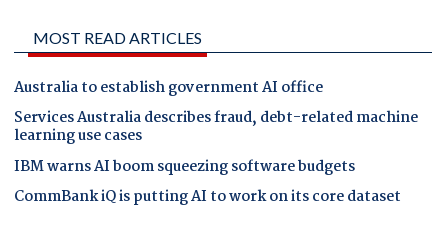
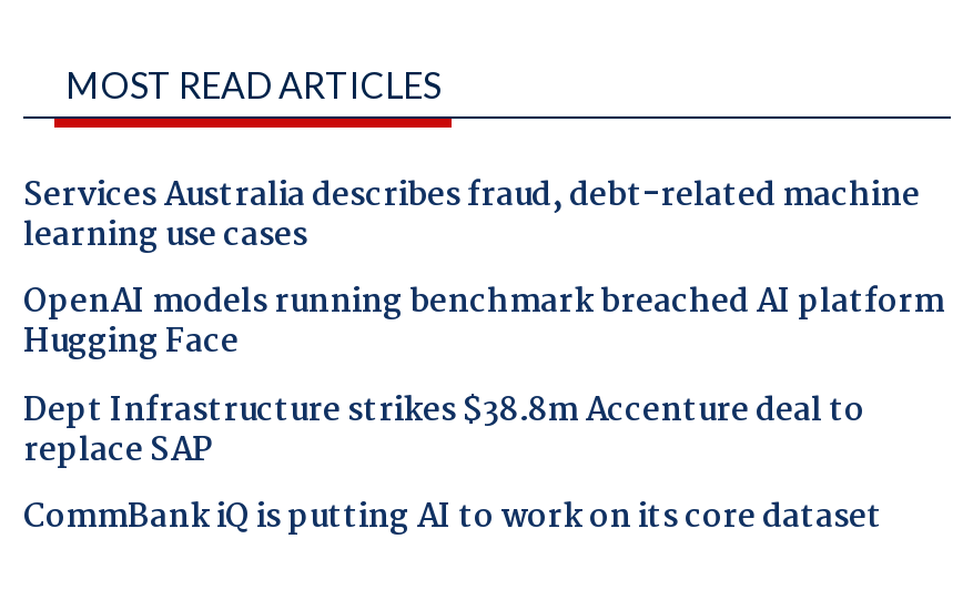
- Australia to establish government AI office

moved up: Services Australia describes fraud, debt-related machine | learning use cases

- IBM warns AI boom squeezing software budgets
+ OpenAI models running benchmark breached AI platform
+ Hugging Face
+ Dept Infrastructure strikes $38.8m Accenture deal to
+ replace SAP
